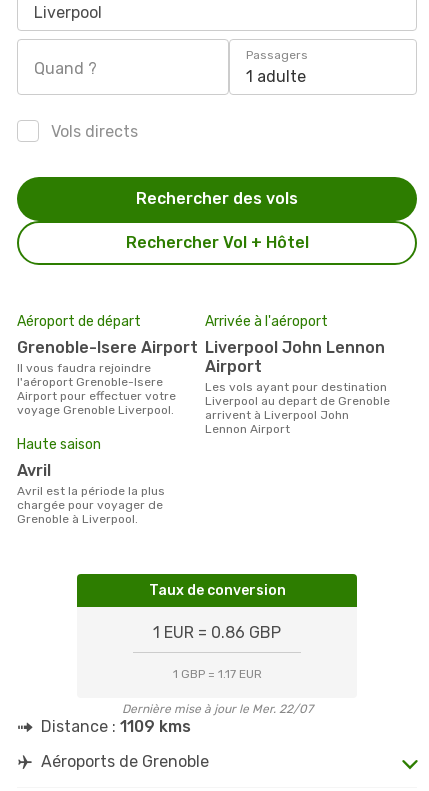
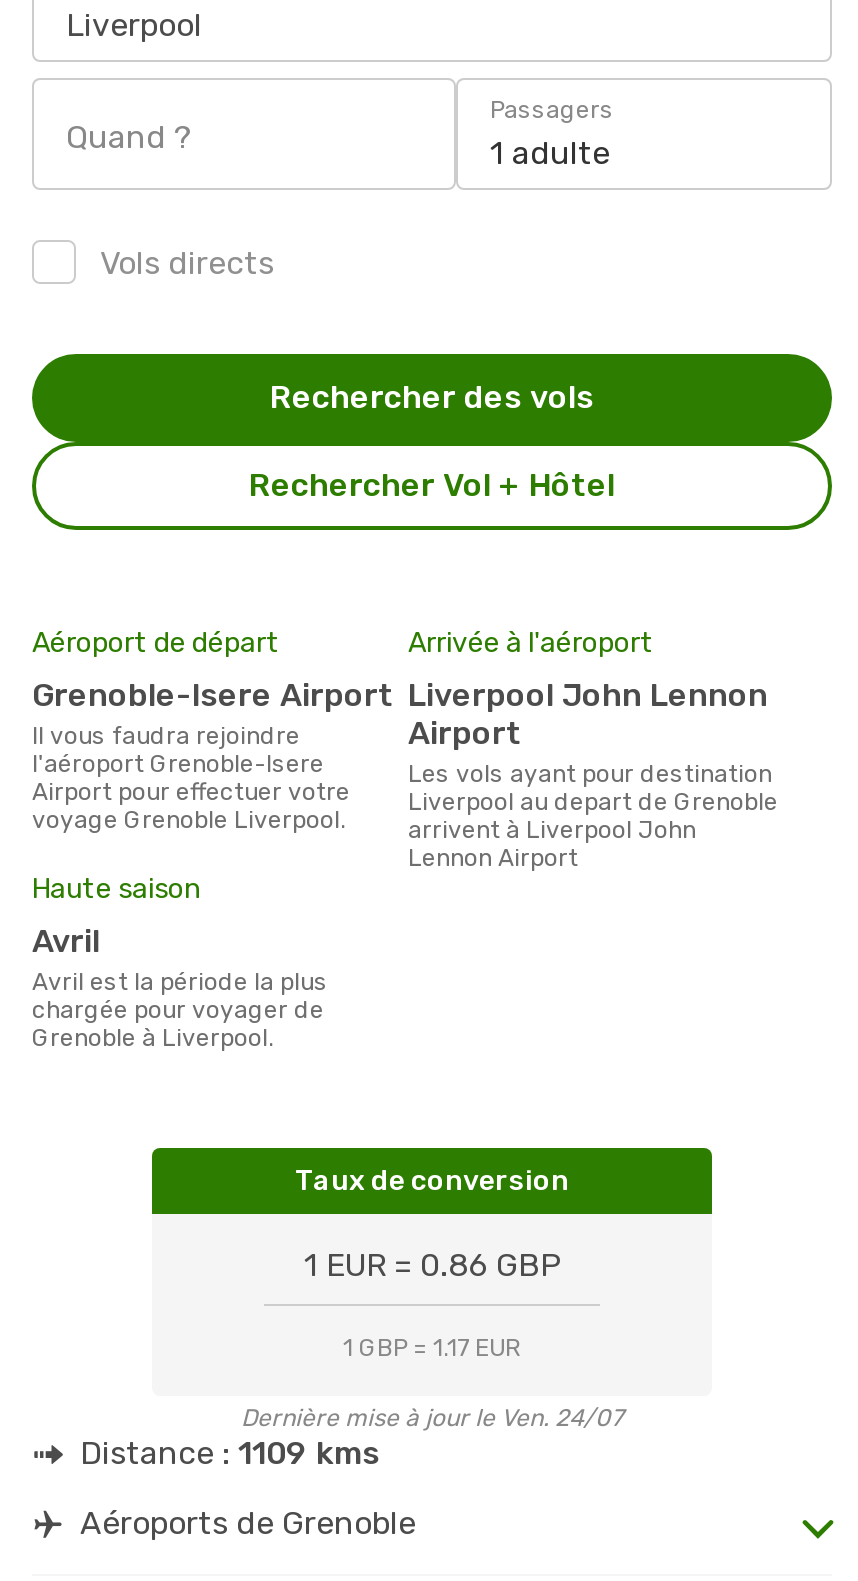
- Dernière mise à jour le Mer. 22/07
+ Dernière mise à jour le Ven. 24/07
